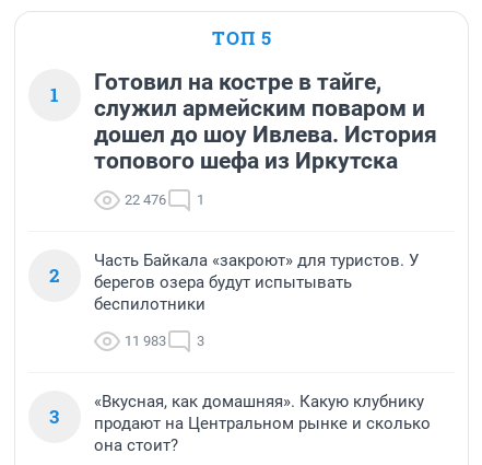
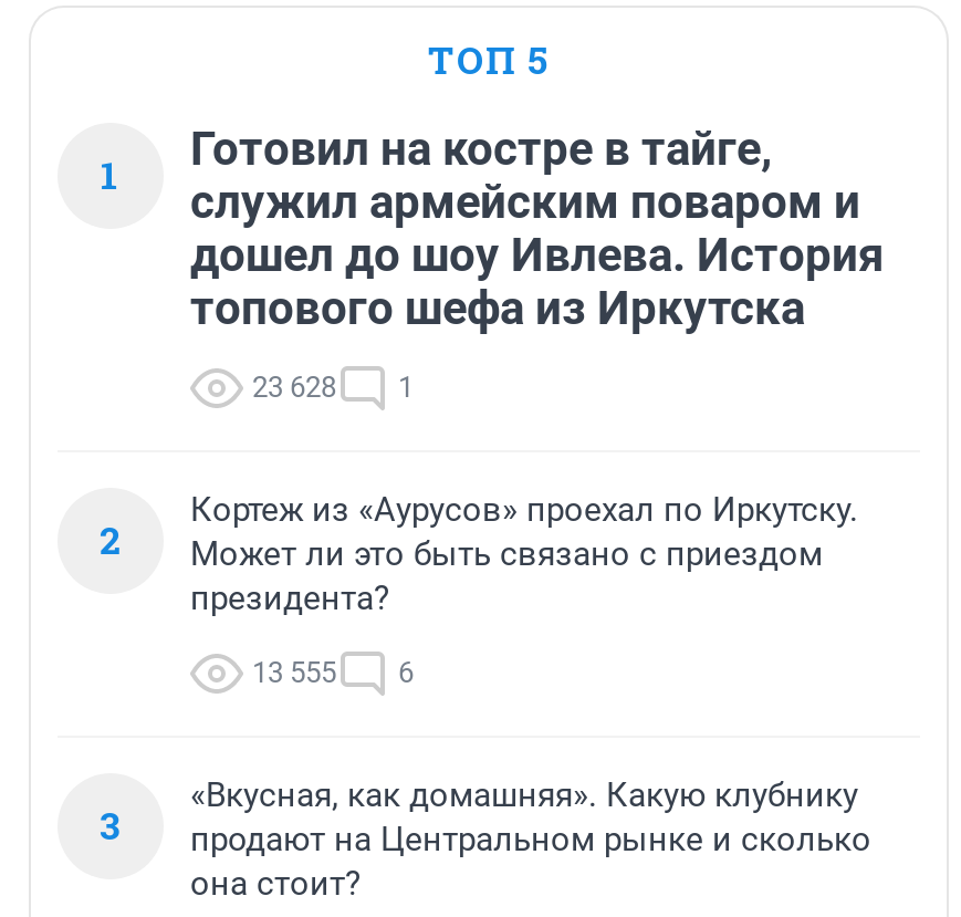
- 22 476 1
+ 23 628 1

- Часть Байкала «закроют» для туристов. У
- берегов озера будут испытывать
- беспилотники
+ Кортеж из «Аурусов» проехал по Иркутску.
+ Может ли это быть связано с приездом
+ президента?

- 11 983
- 3
+ 13 555
+ 6
